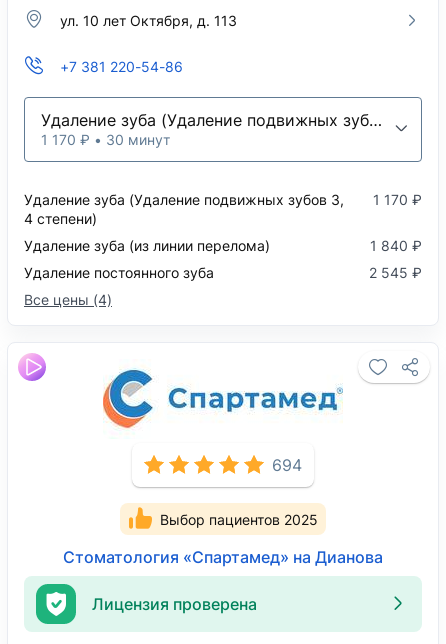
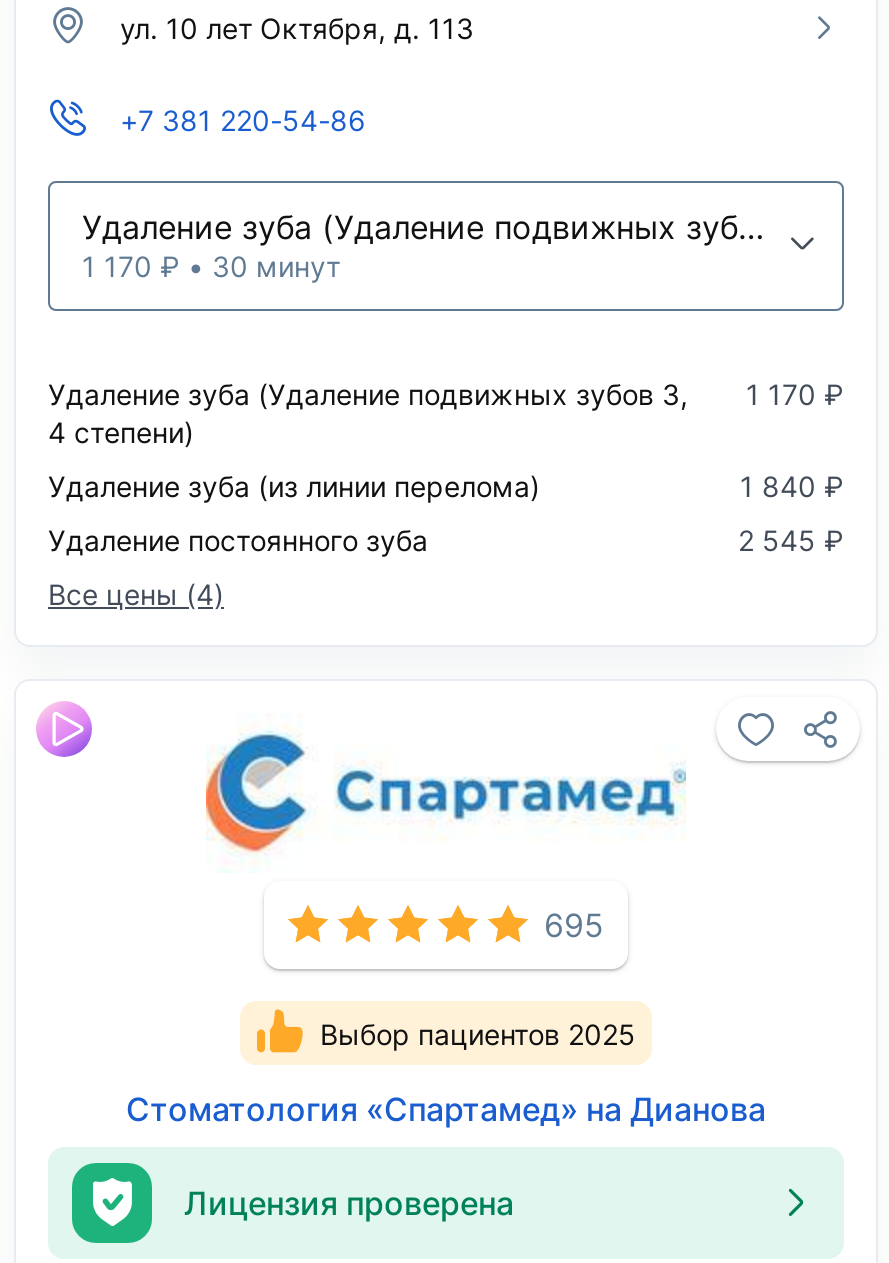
- 694
+ 695
